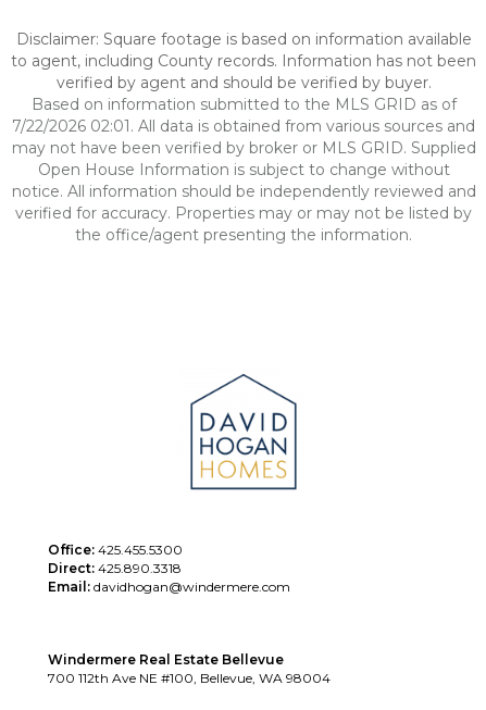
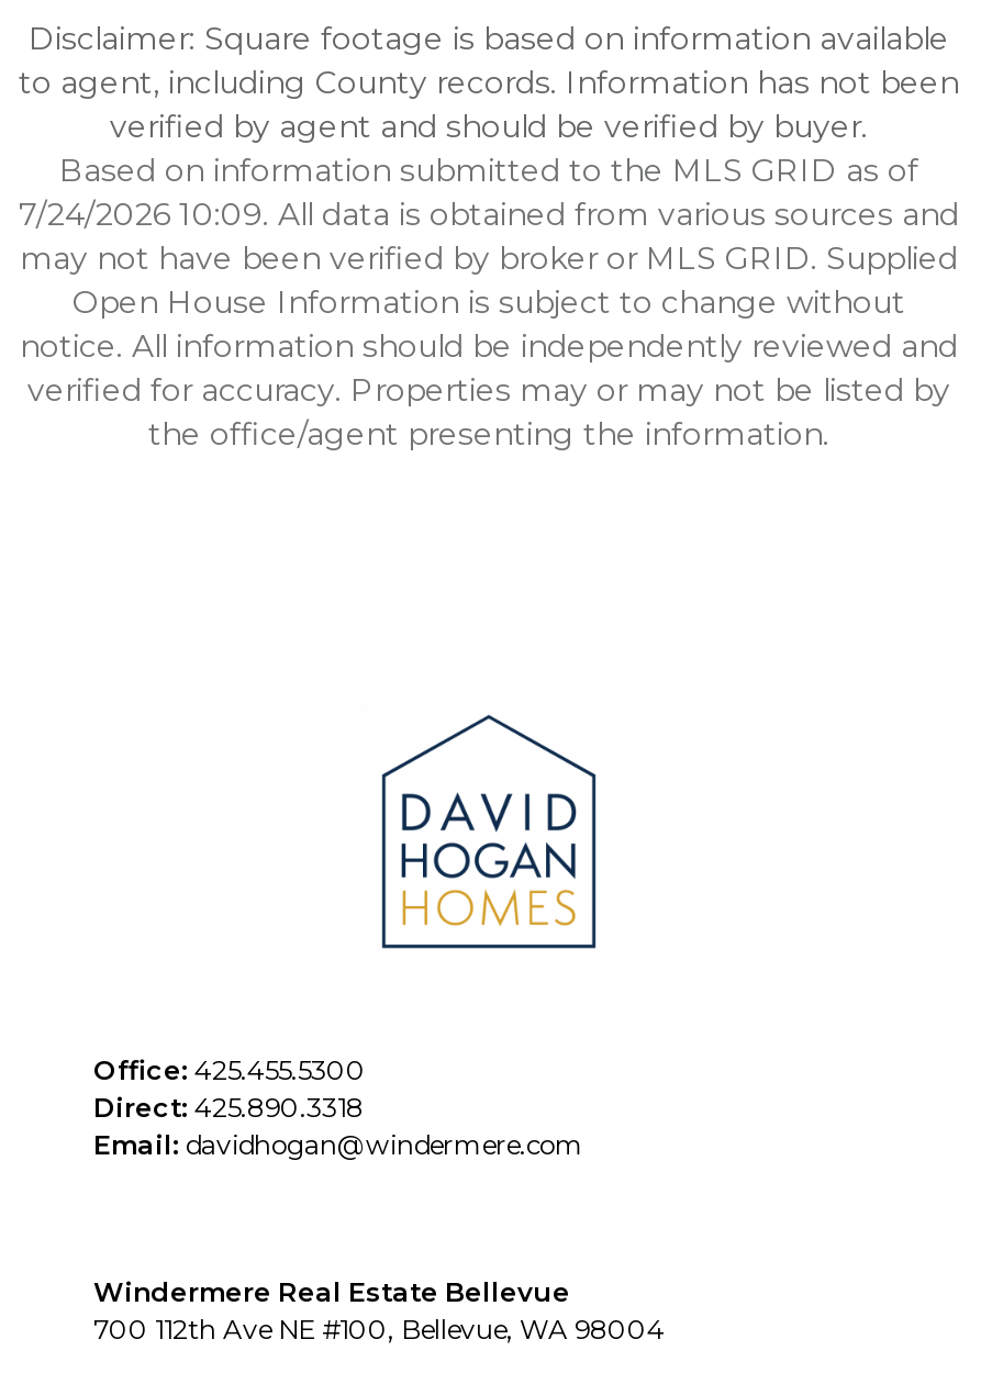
- 7/22/2026 02:01. All data is obtained from various sources and
+ 7/24/2026 10:09. All data is obtained from various sources and
